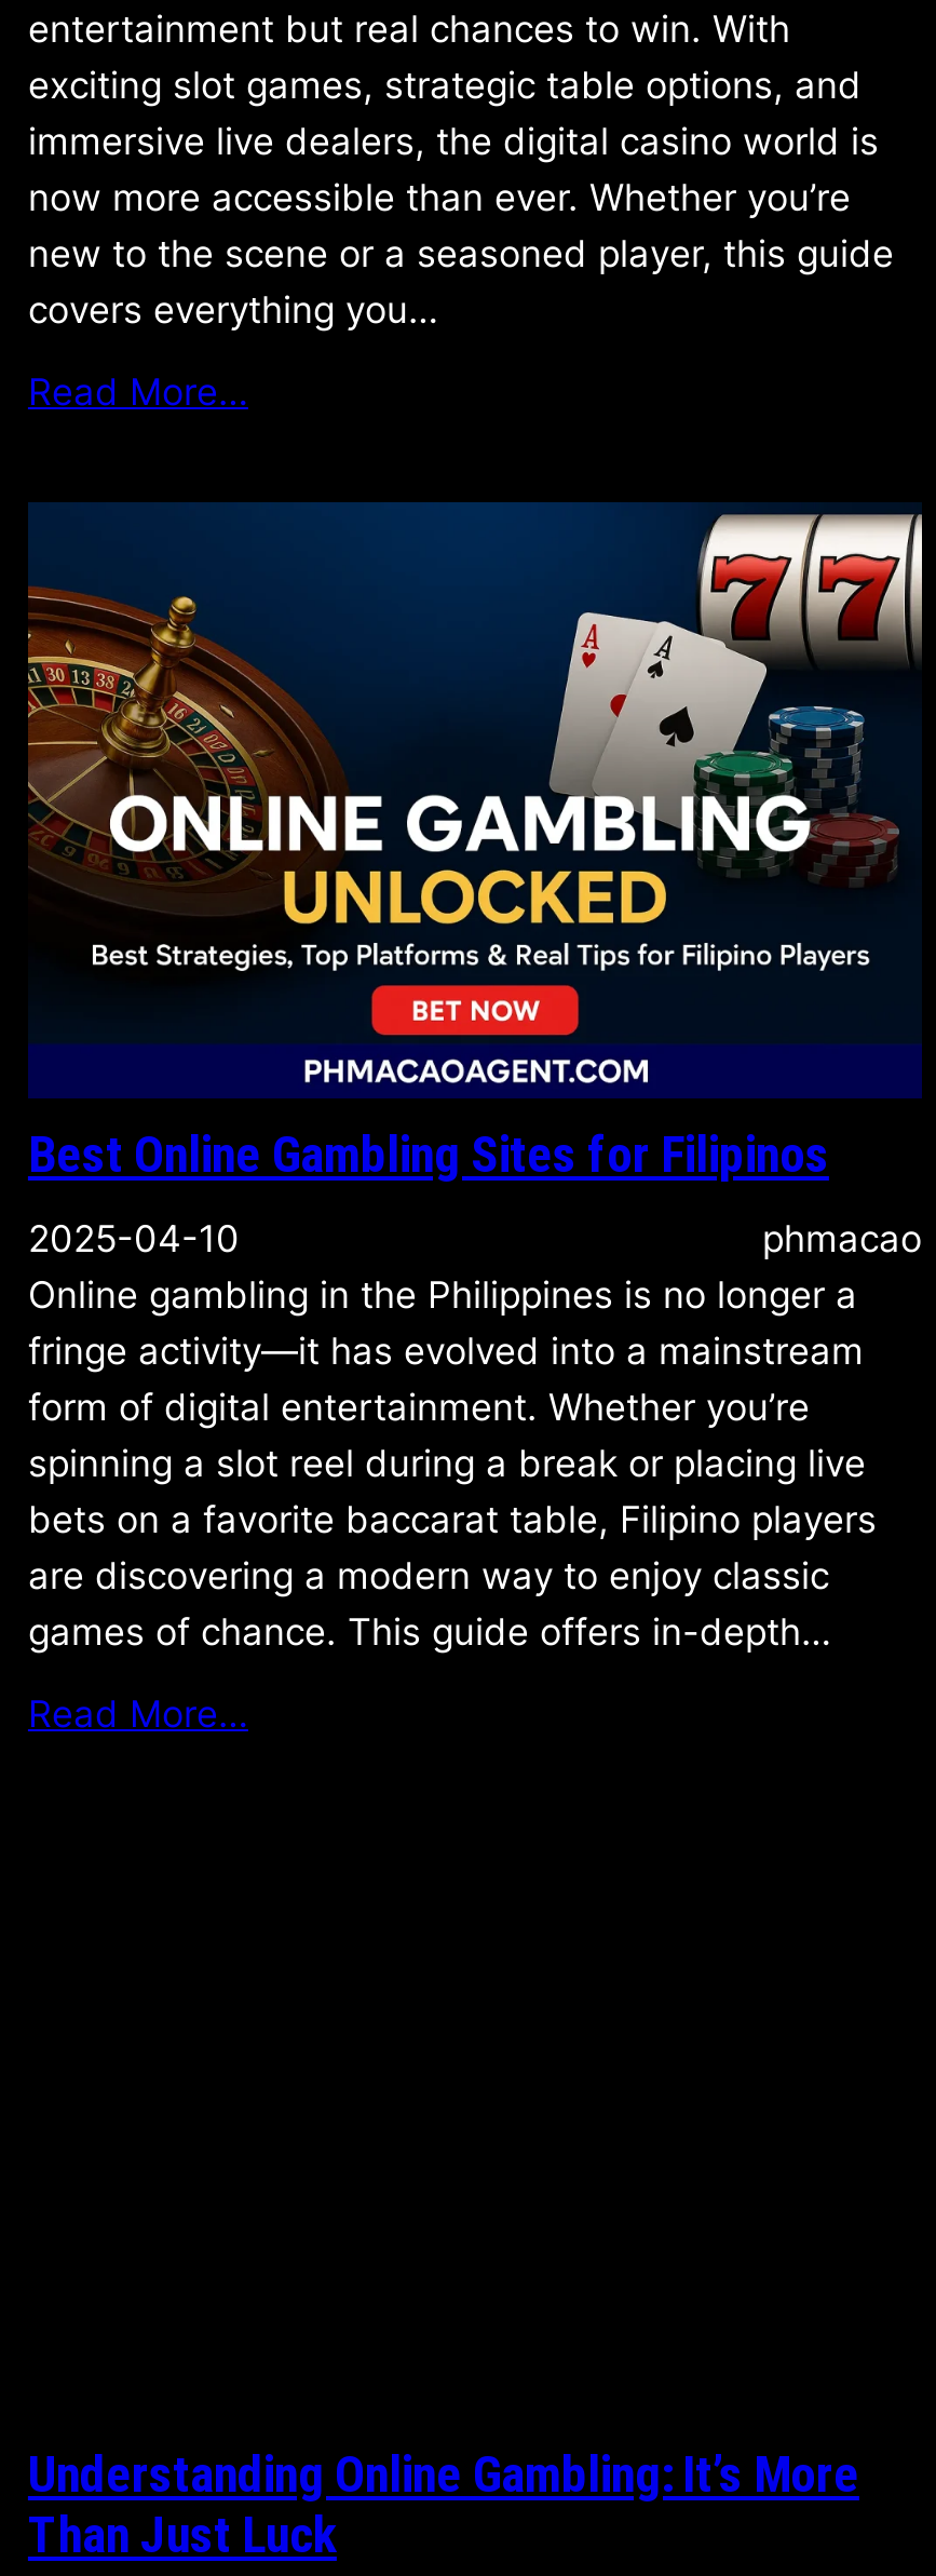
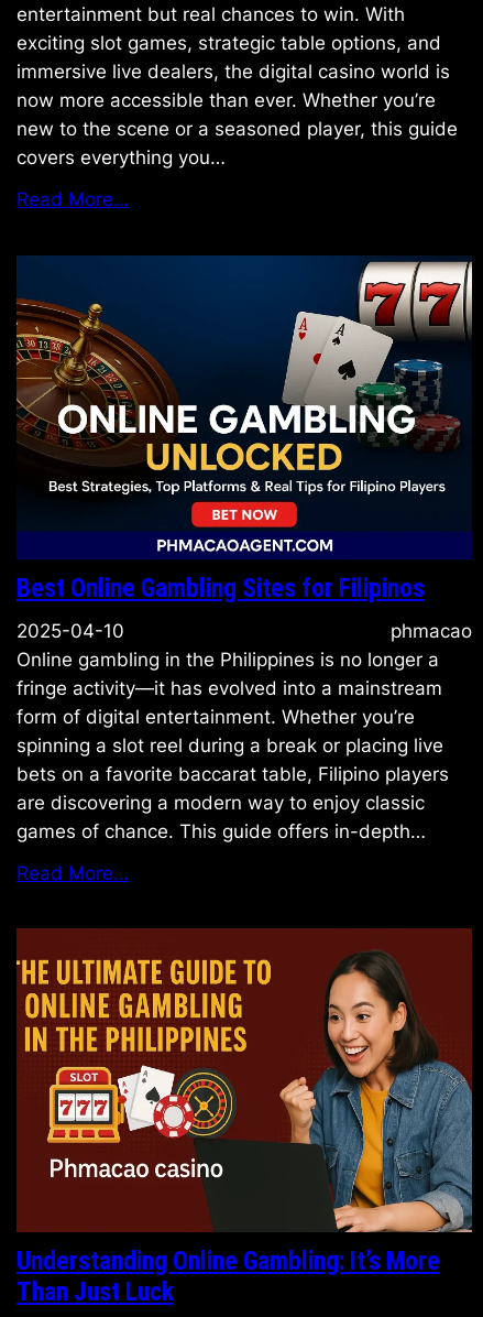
+ [image]
